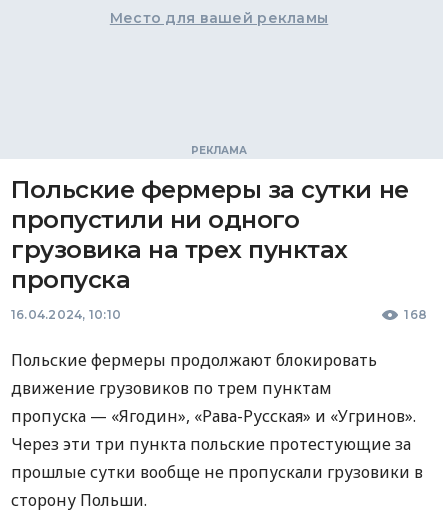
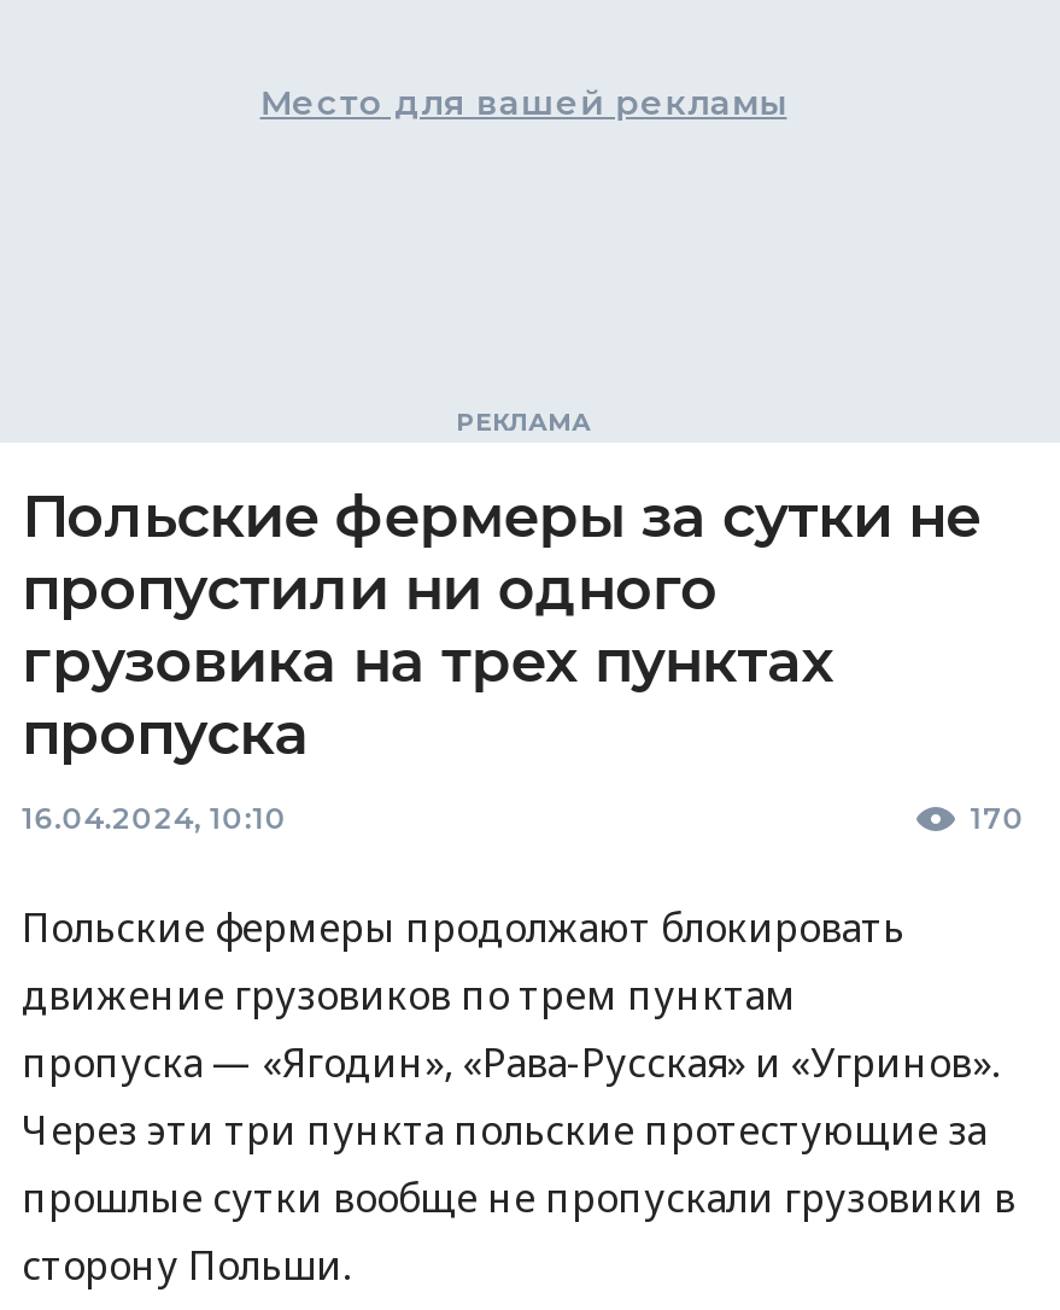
- 168
+ 170
